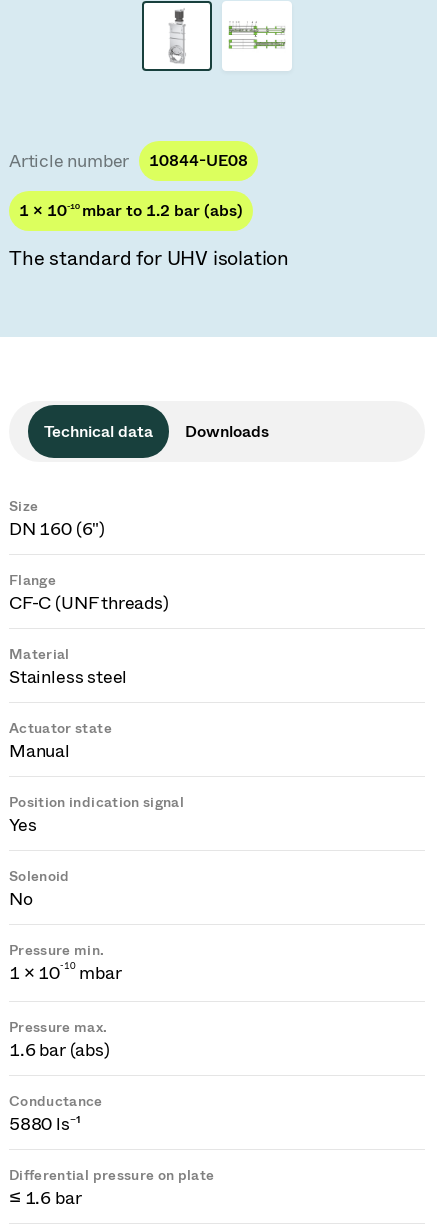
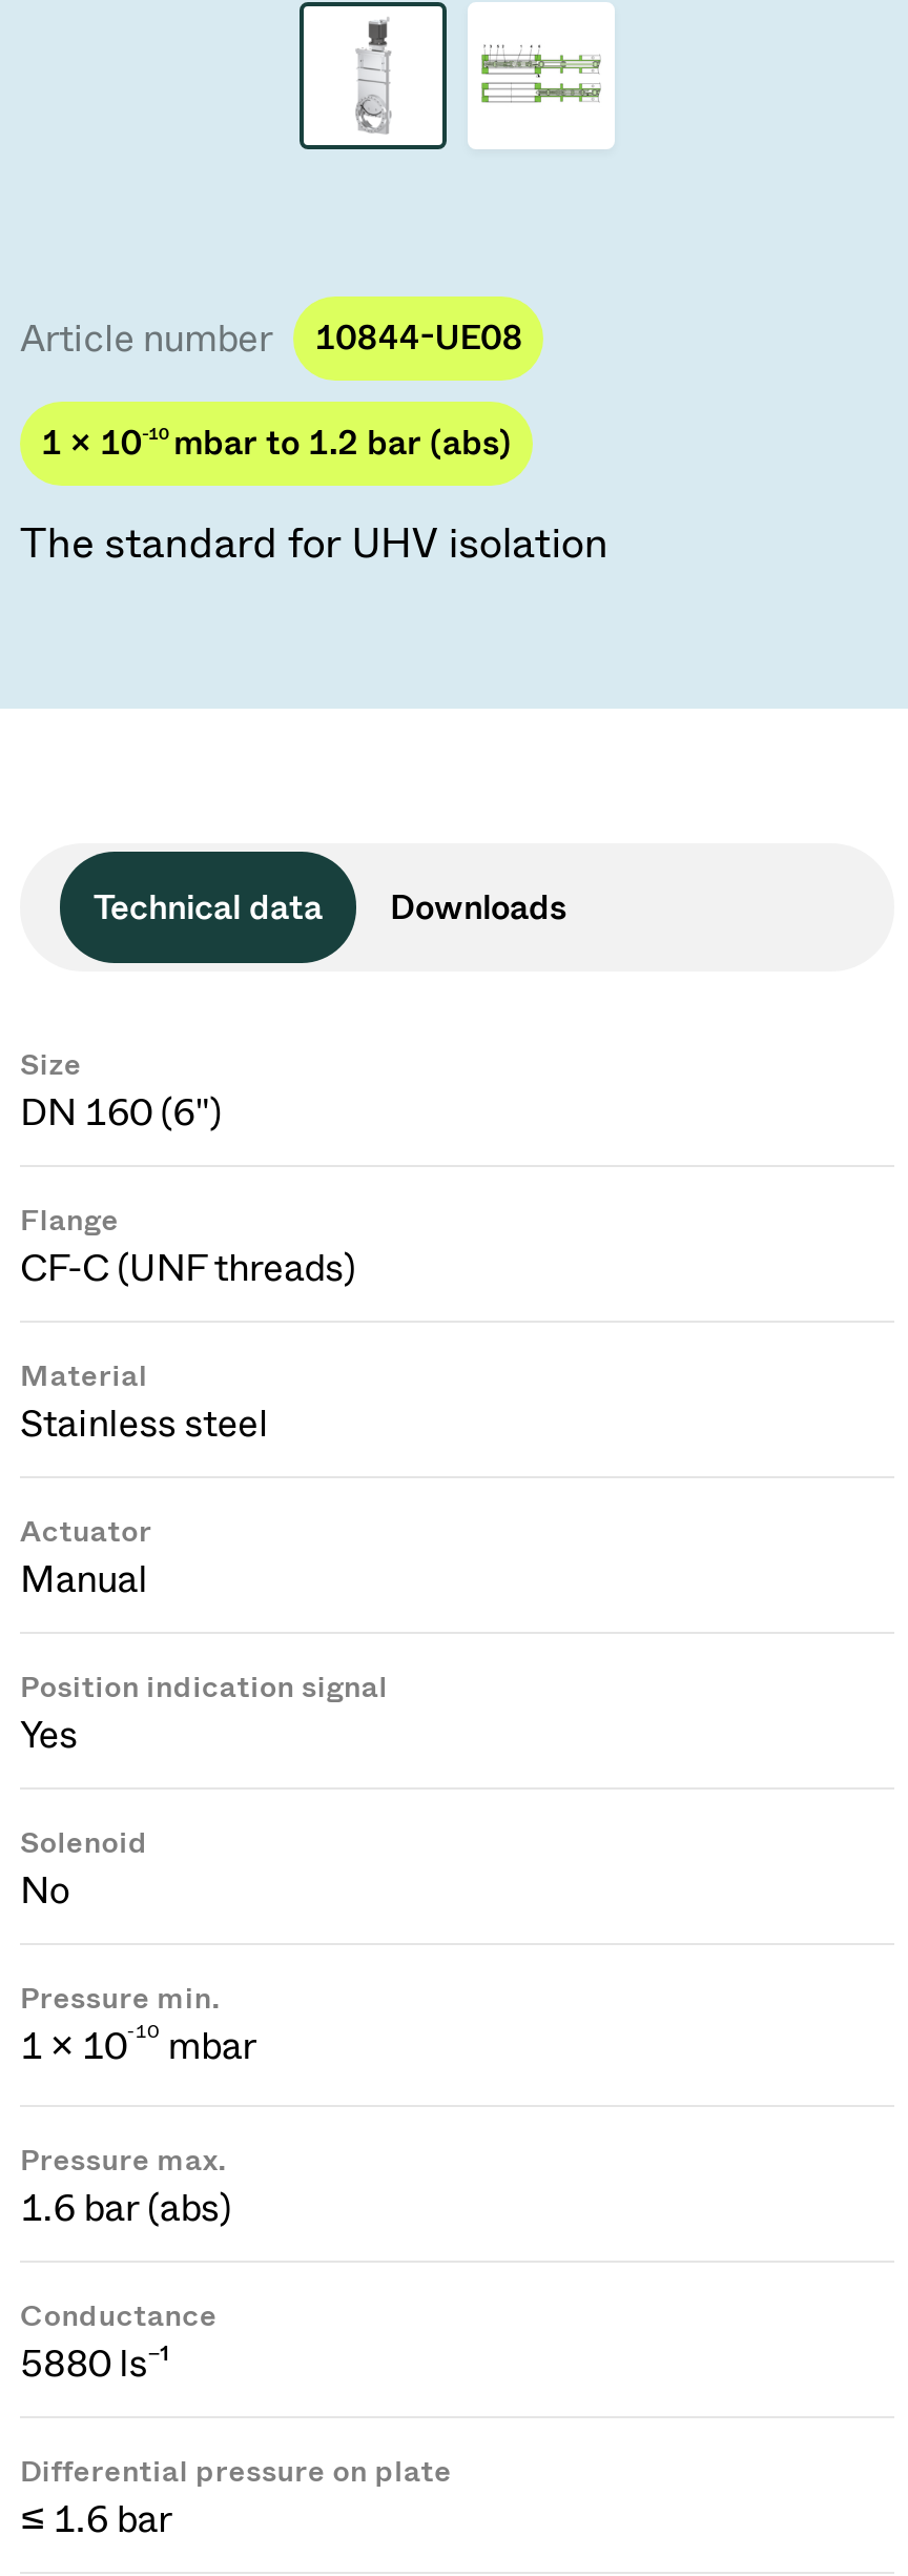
- Actuator state
+ Actuator
